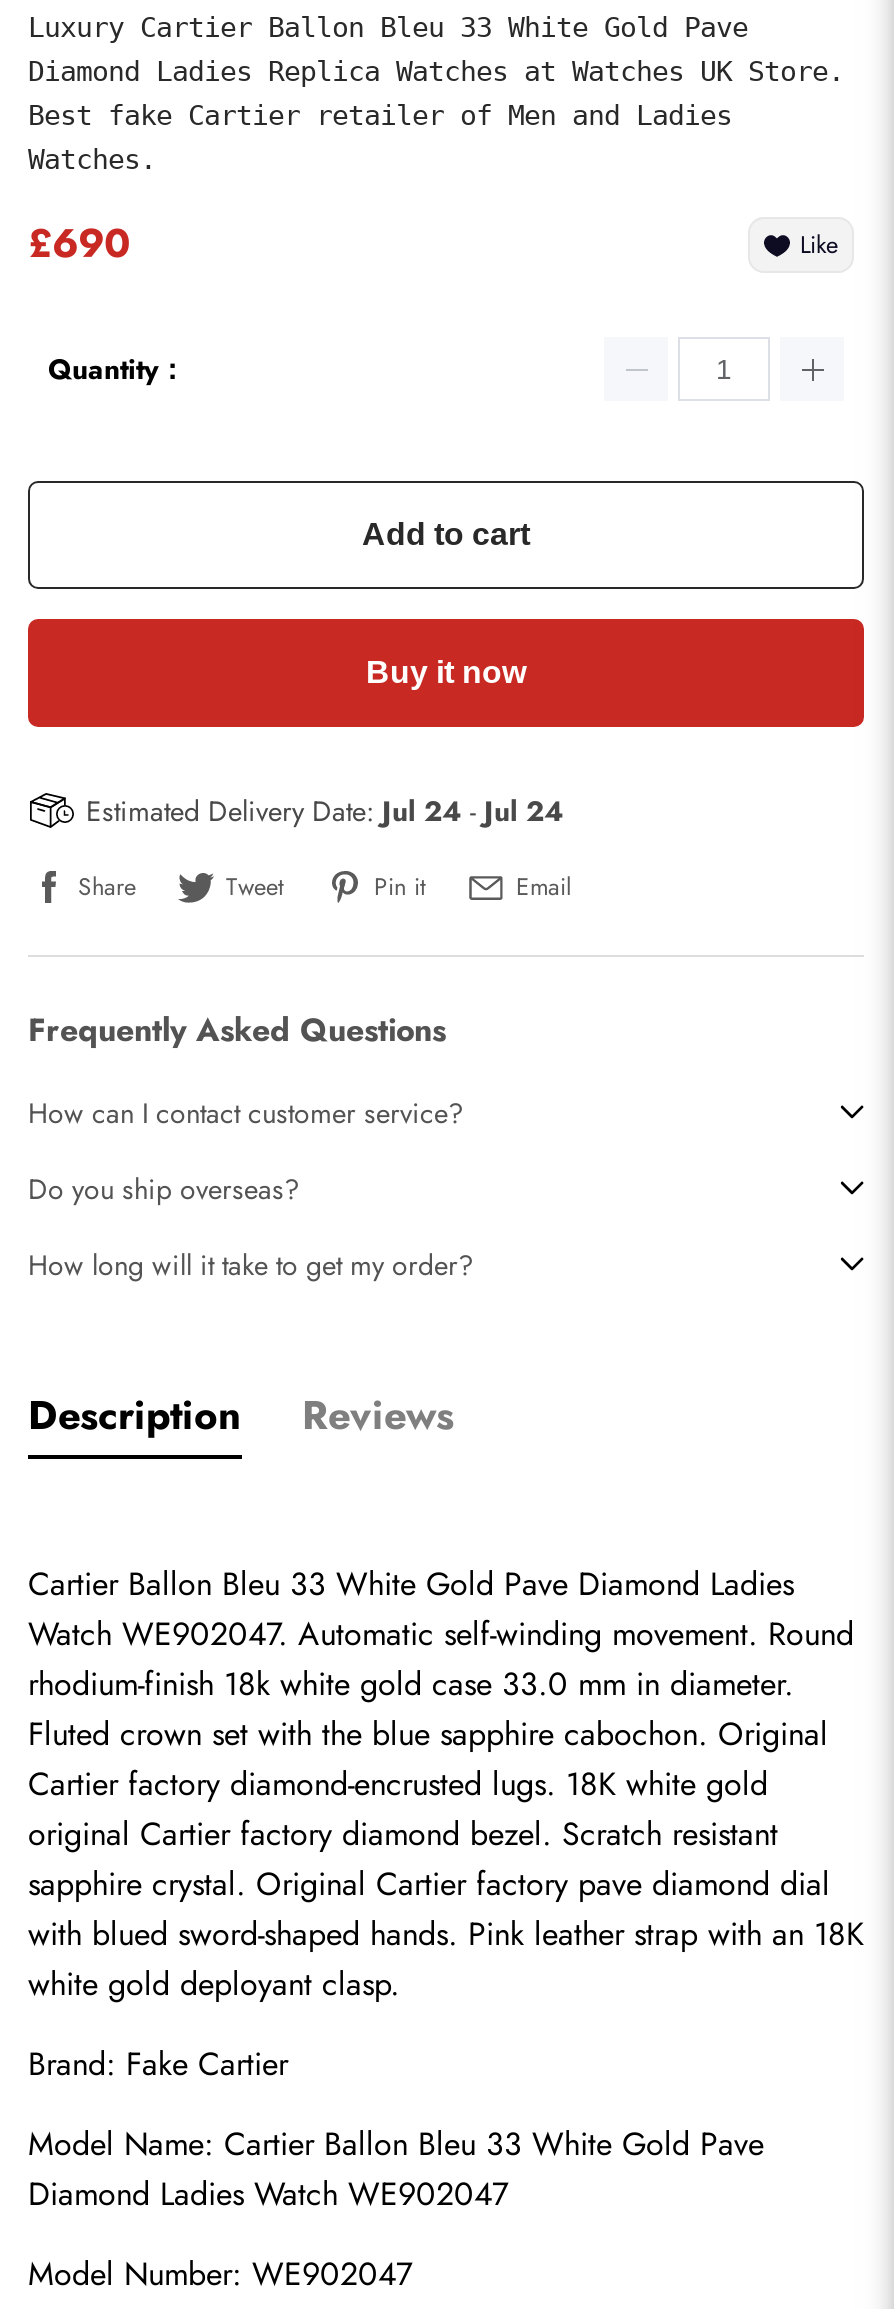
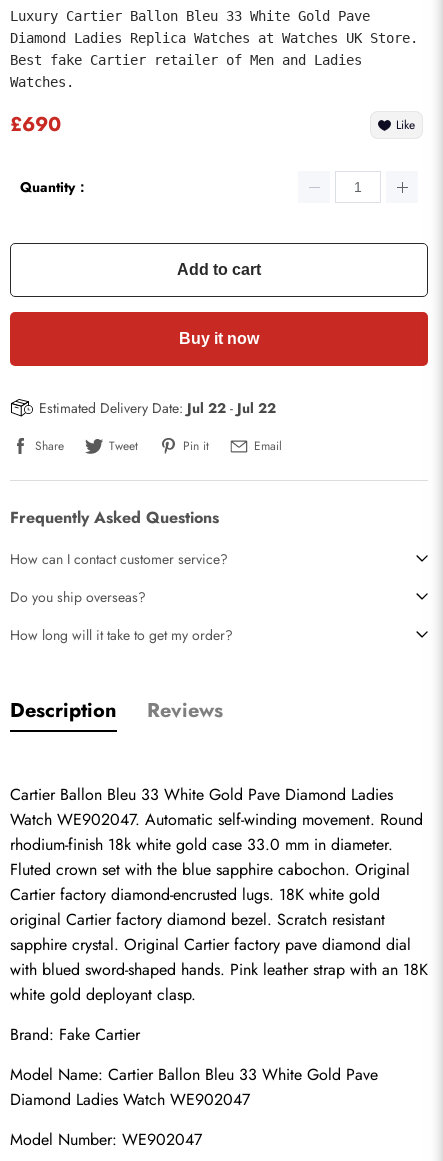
- Estimated Delivery Date: Jul 24 - Jul 24
+ Estimated Delivery Date: Jul 22 - Jul 22
